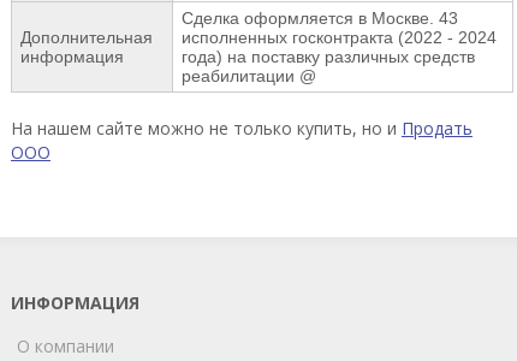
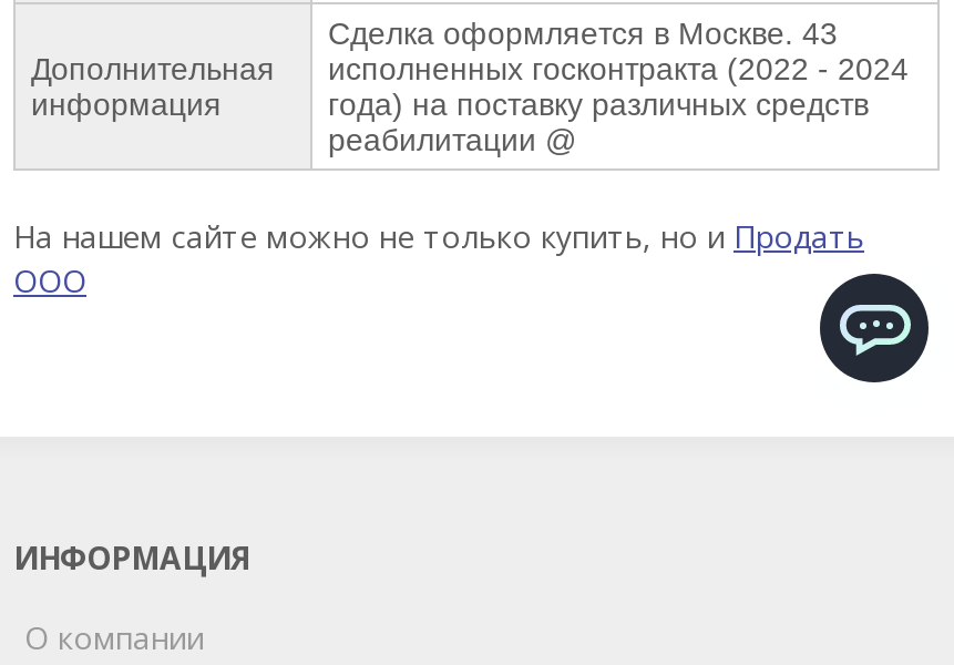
+ [image]
